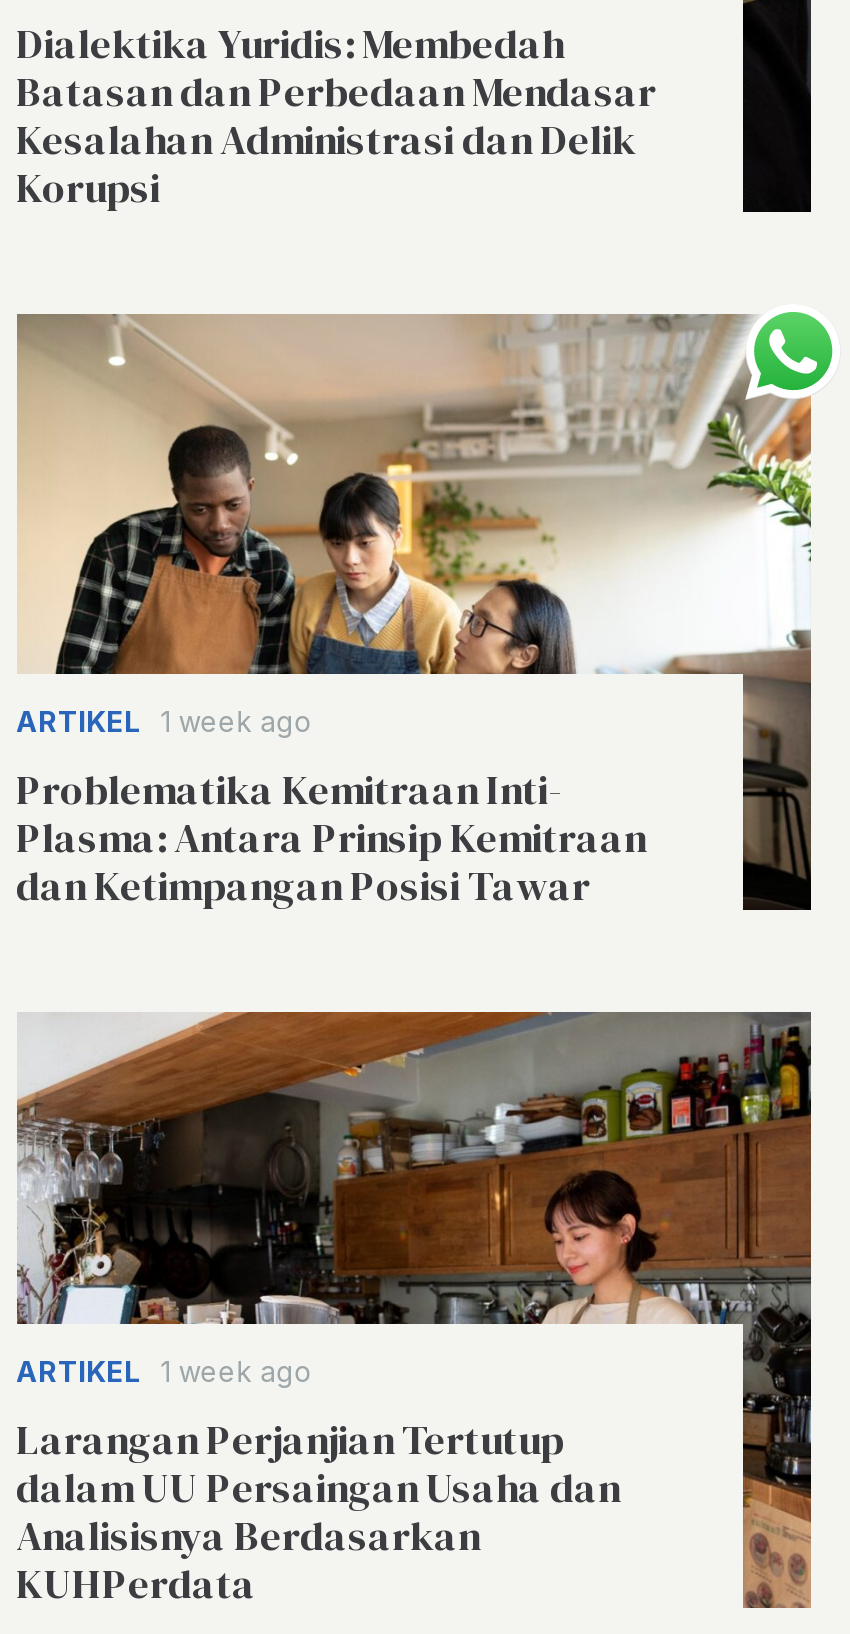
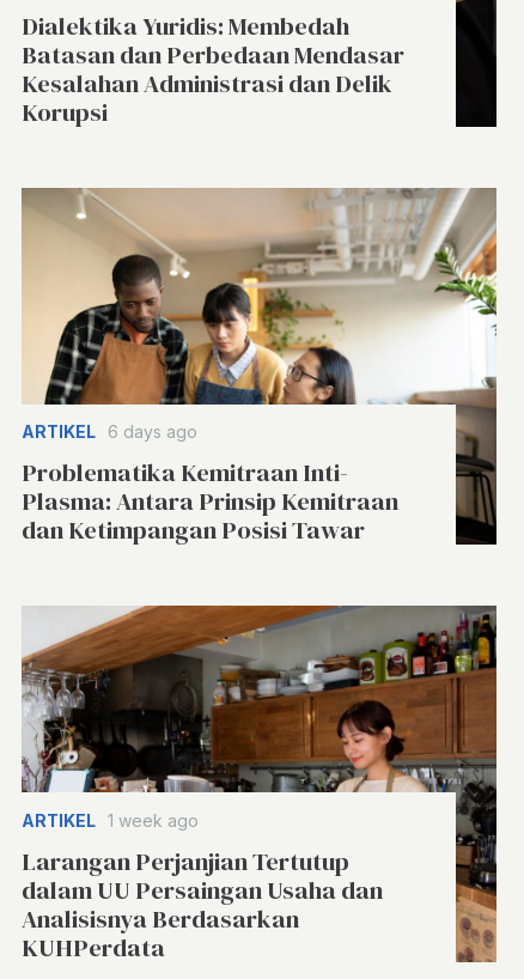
- [image]
+ [image]

- ARTIKEL 1 week ago
+ ARTIKEL 6 days ago
